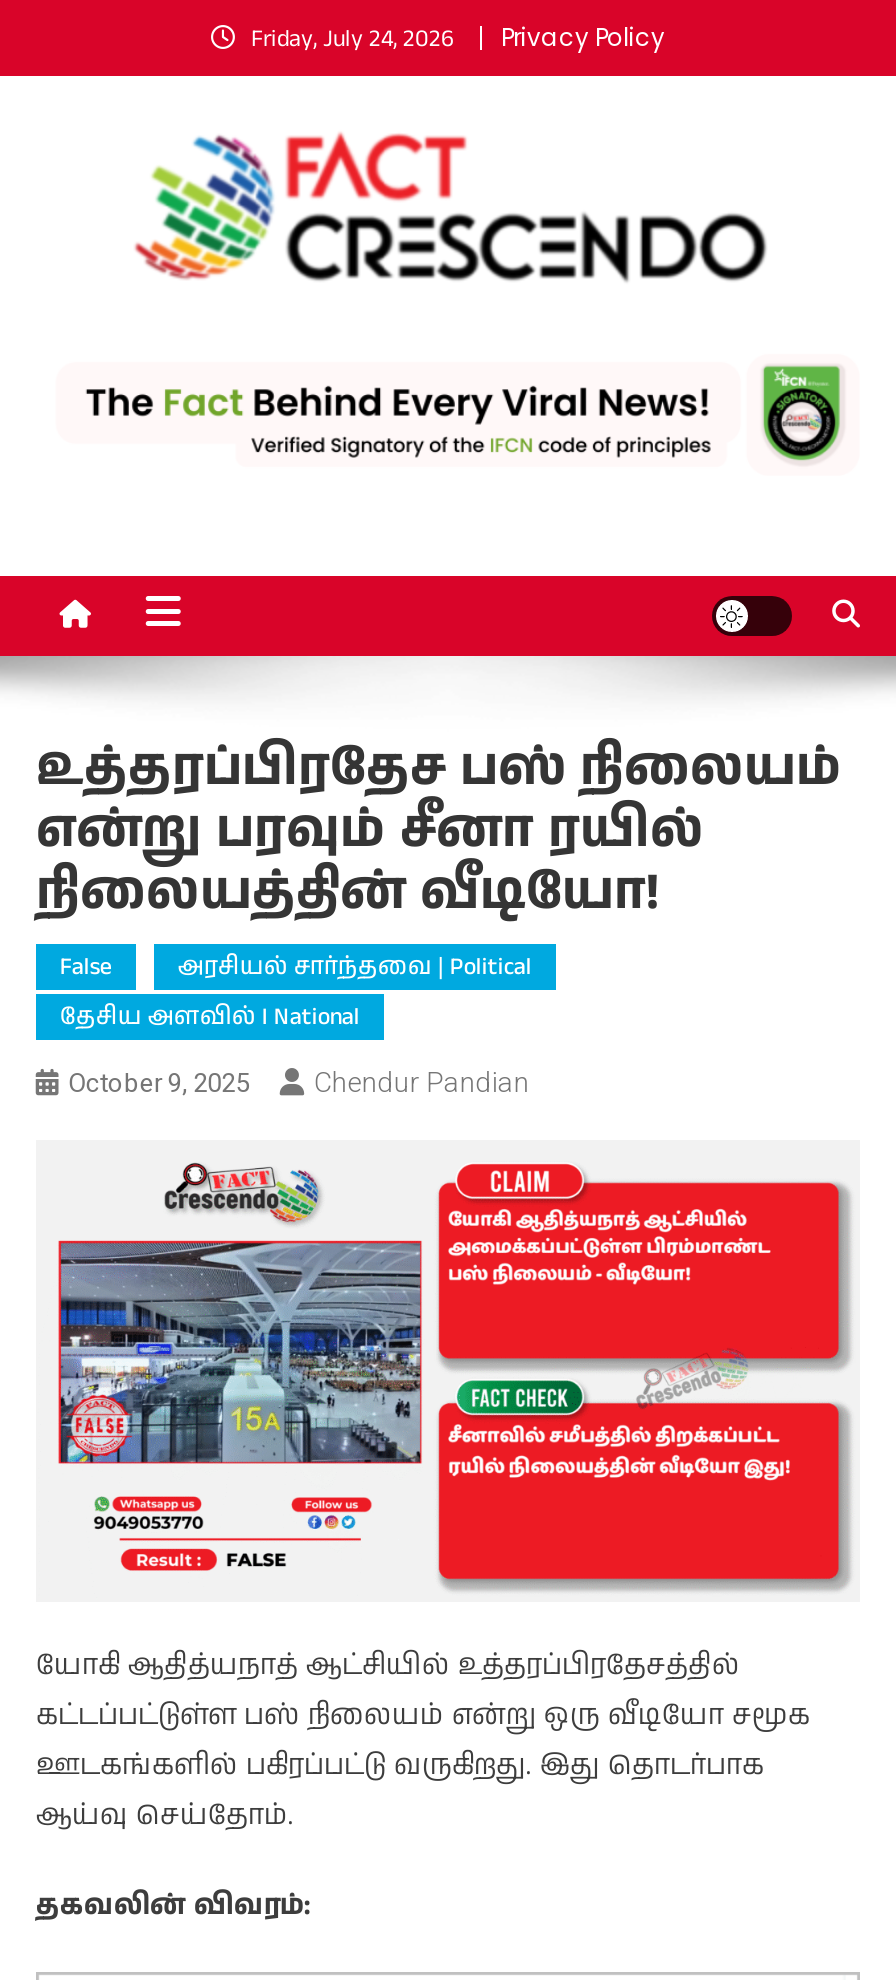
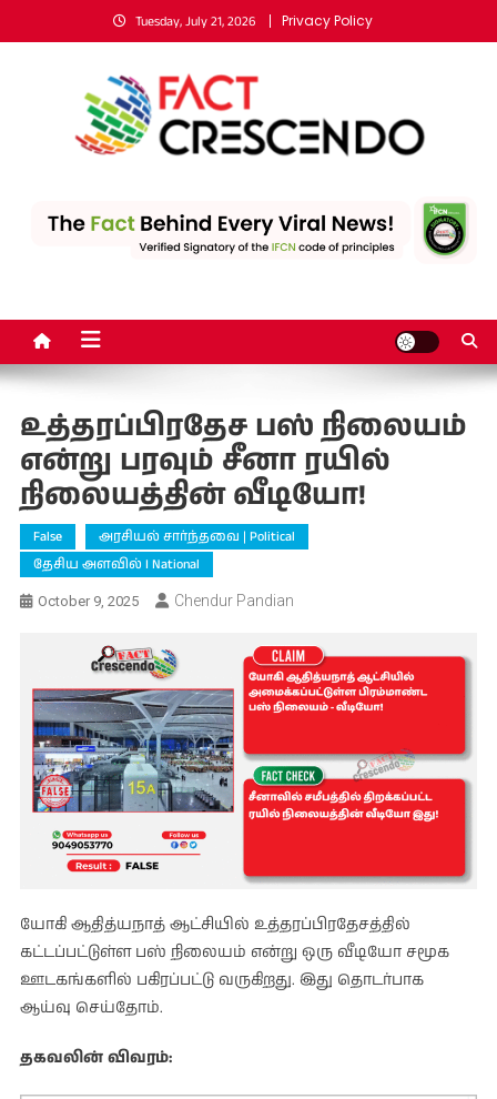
- Friday, July 24, 2026 Privacy Policy
+ Tuesday, July 21, 2026 Privacy Policy
